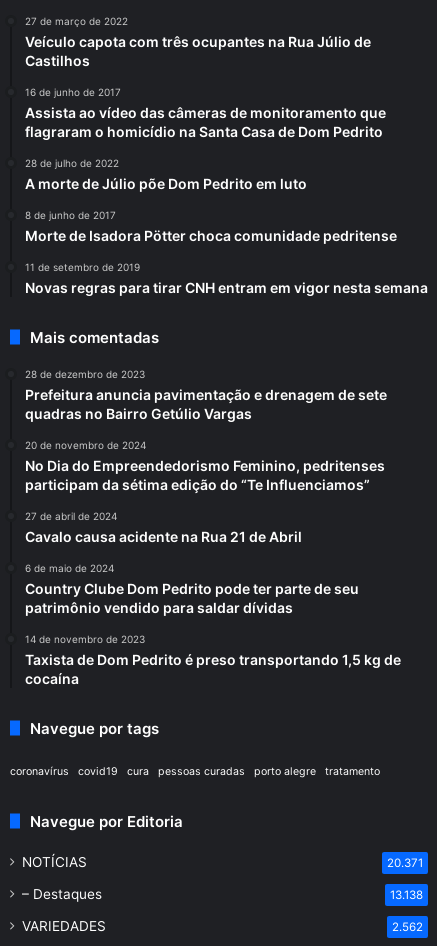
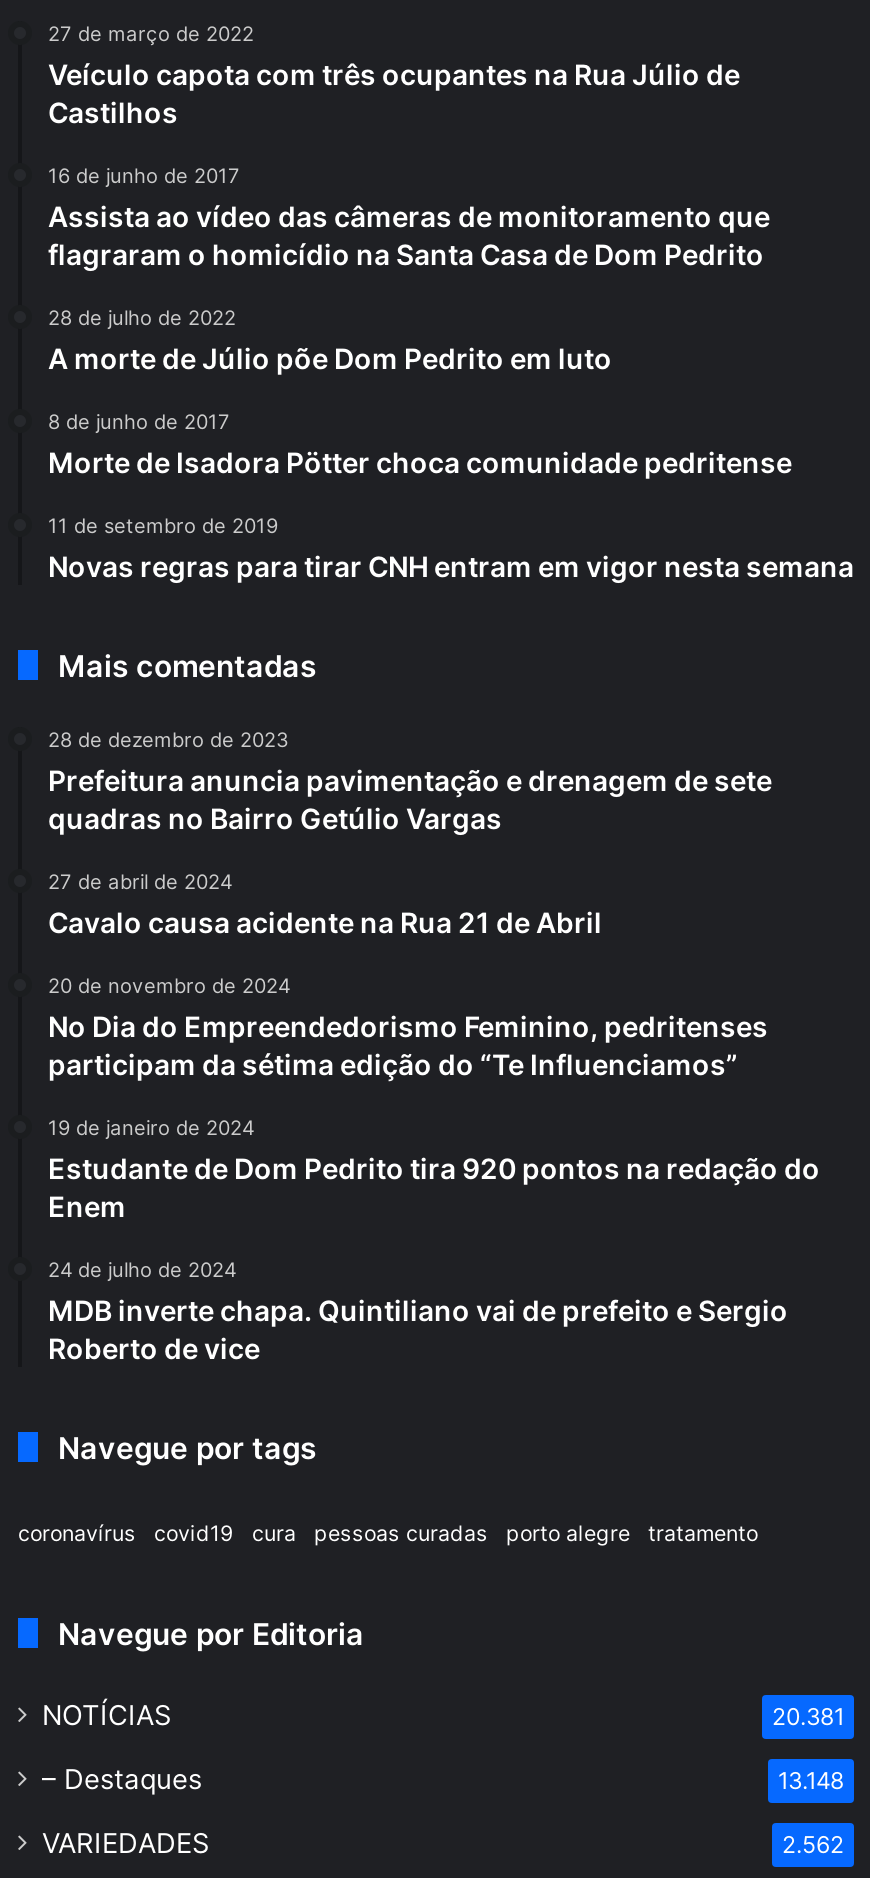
moved down: 20 de novembro de 2024 | No Dia do Empreendedorismo Feminino, pedritenses | participam da sétima edição do “Te Influenciamos”

moved up: 27 de abril de 2024 | Cavalo causa acidente na Rua 21 de Abril

- 6 de maio de 2024
- Country Clube Dom Pedrito pode ter parte de seu
- patrimônio vendido para saldar dívidas
- 14 de novembro de 2023
- Taxista de Dom Pedrito é preso transportando 1,5 kg de
- cocaína
+ 19 de janeiro de 2024
+ Estudante de Dom Pedrito tira 920 pontos na redação do
+ Enem
+ 24 de julho de 2024
+ MDB inverte chapa. Quintiliano vai de prefeito e Sergio
+ Roberto de vice

- 20.371
+ 20.381

- 13.138
+ 13.148
